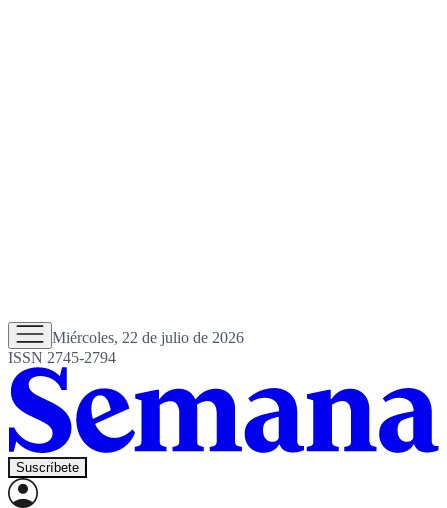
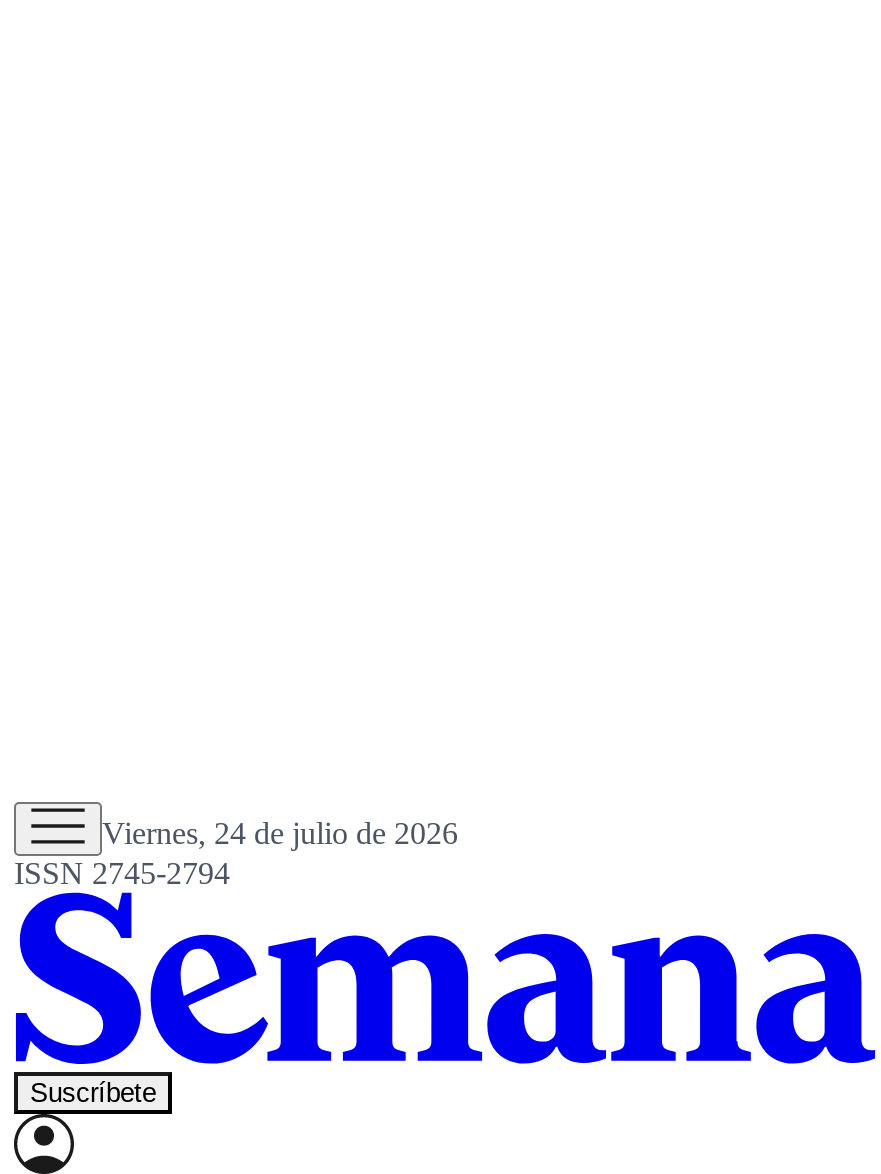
- Miércoles, 22 de julio de 2026
+ Viernes, 24 de julio de 2026
